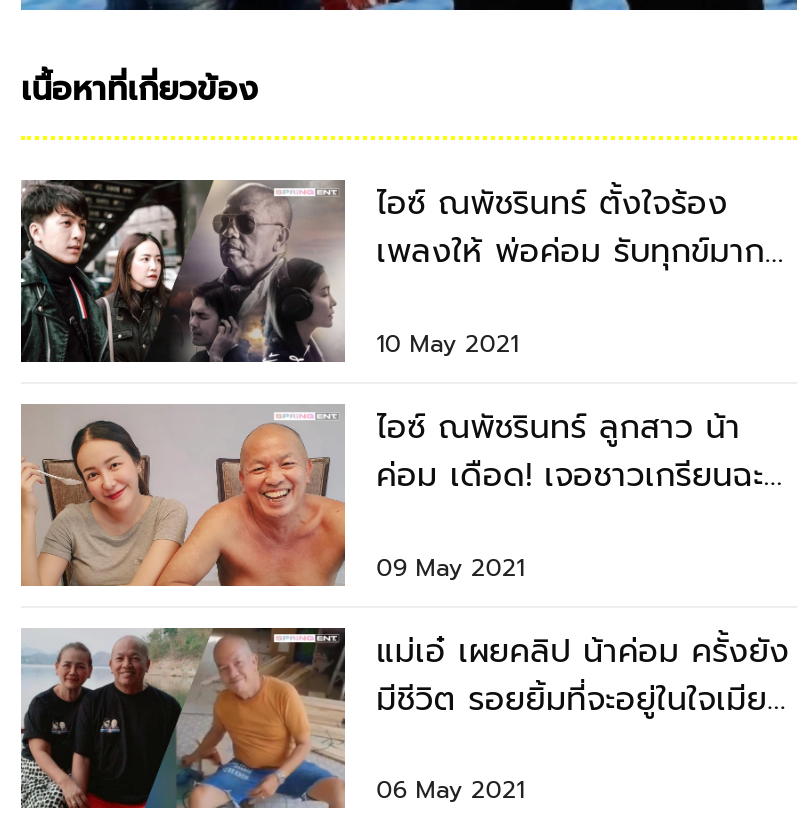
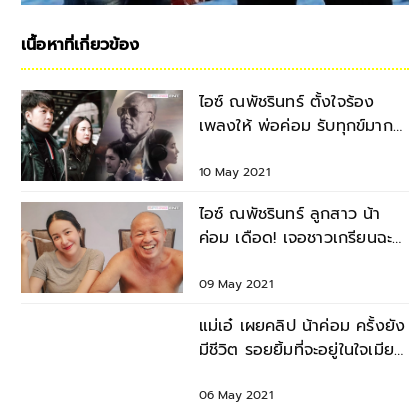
- [image]
